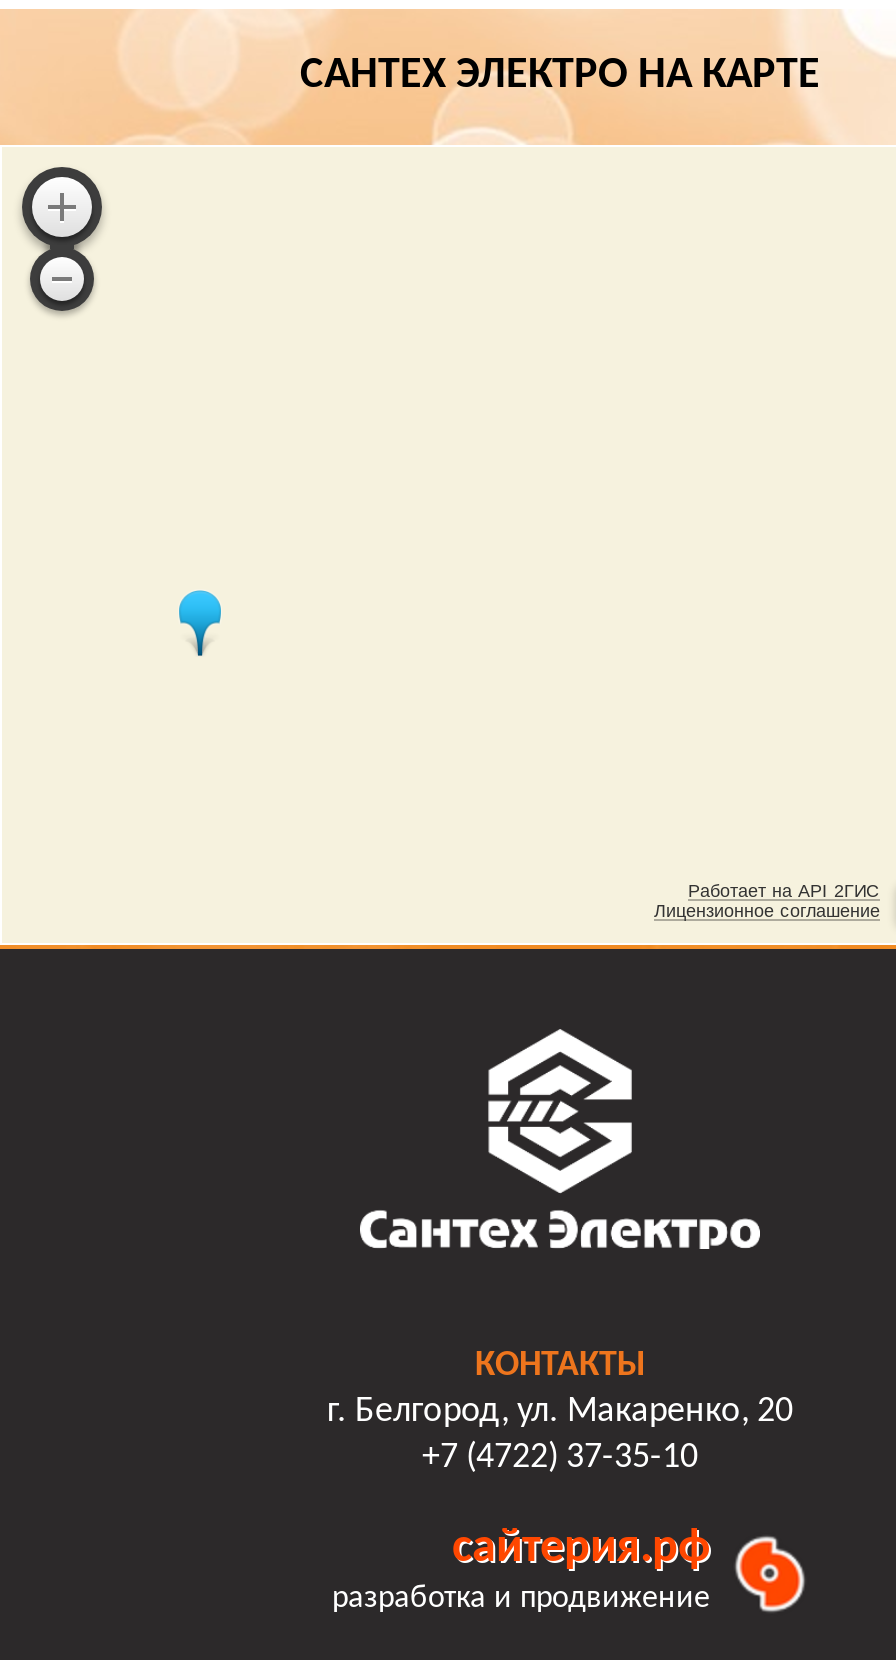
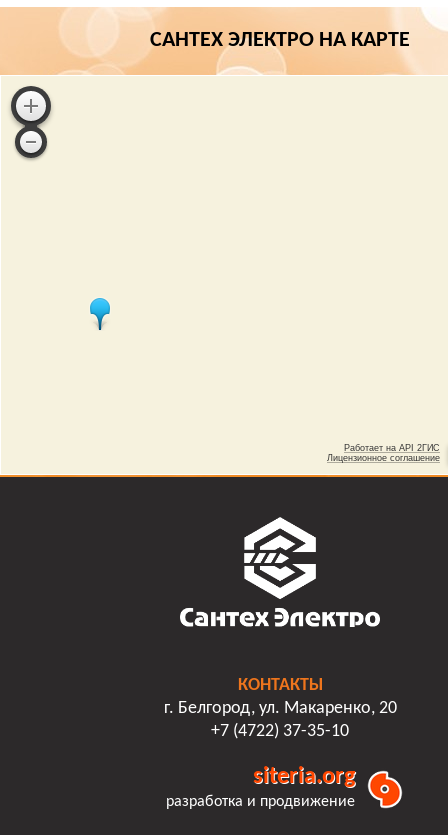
- сайтерия.рф
+ siteria.org
